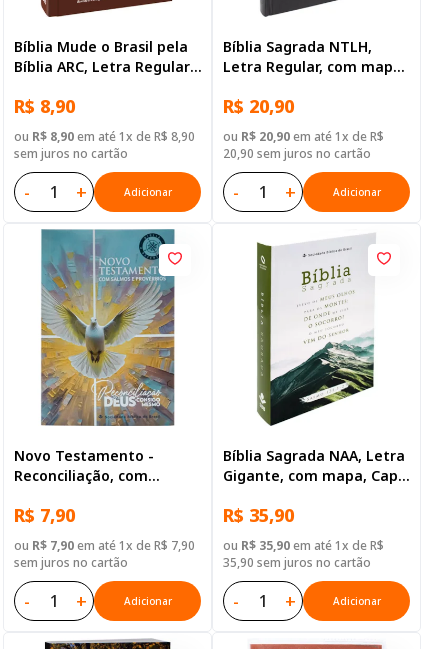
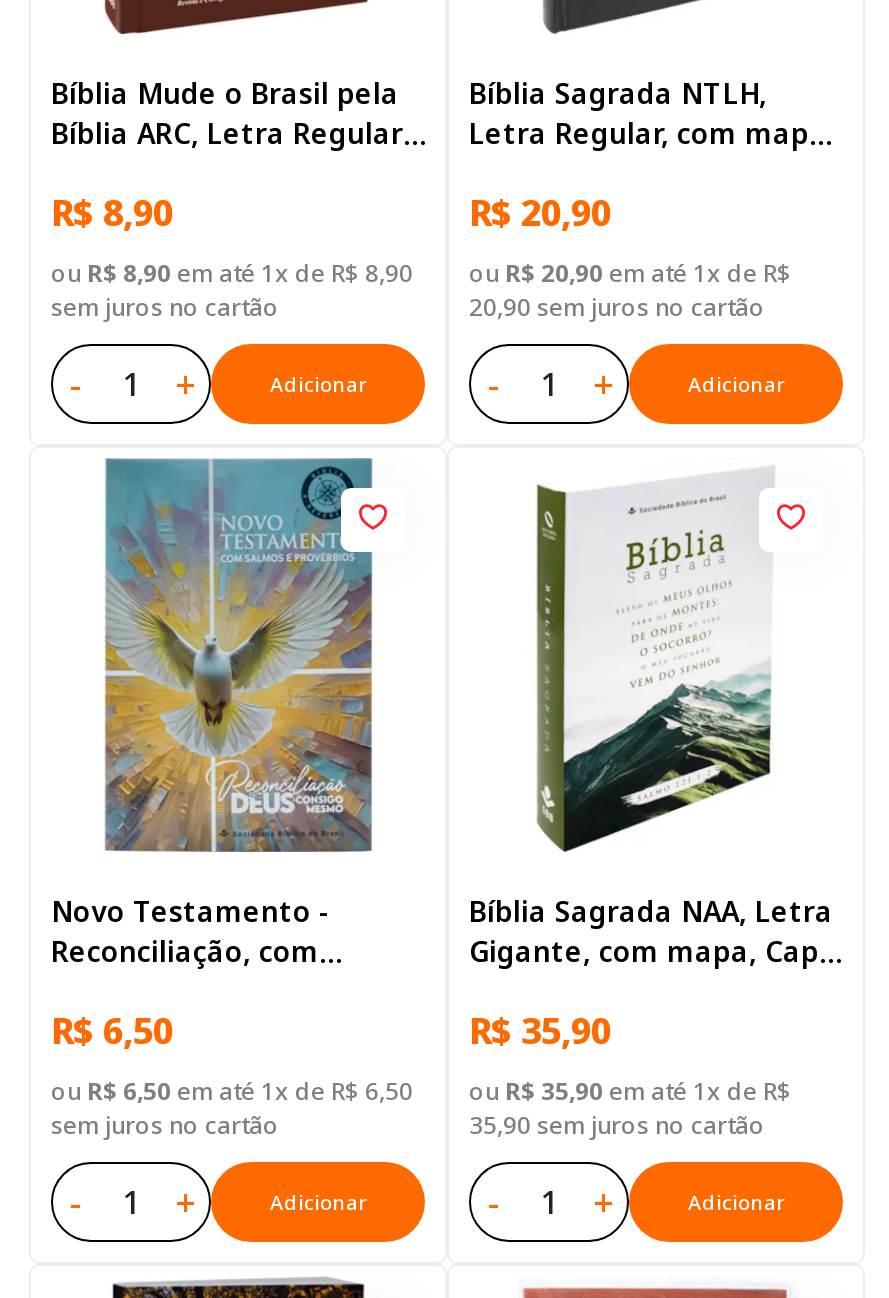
- R$ 7,90
+ R$ 6,50

- ou R$ 7,90 em até 1x de R$ 7,90
+ ou R$ 6,50 em até 1x de R$ 6,50
